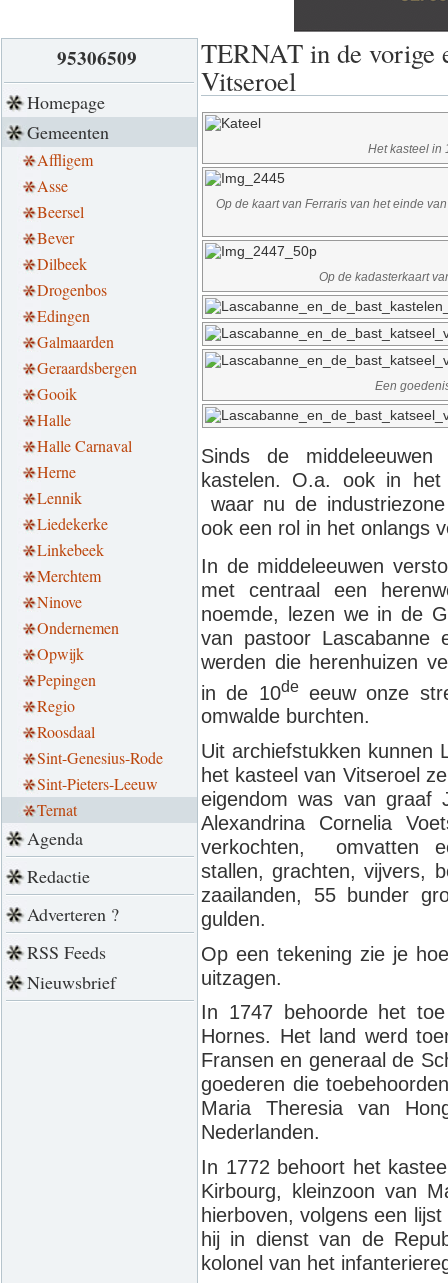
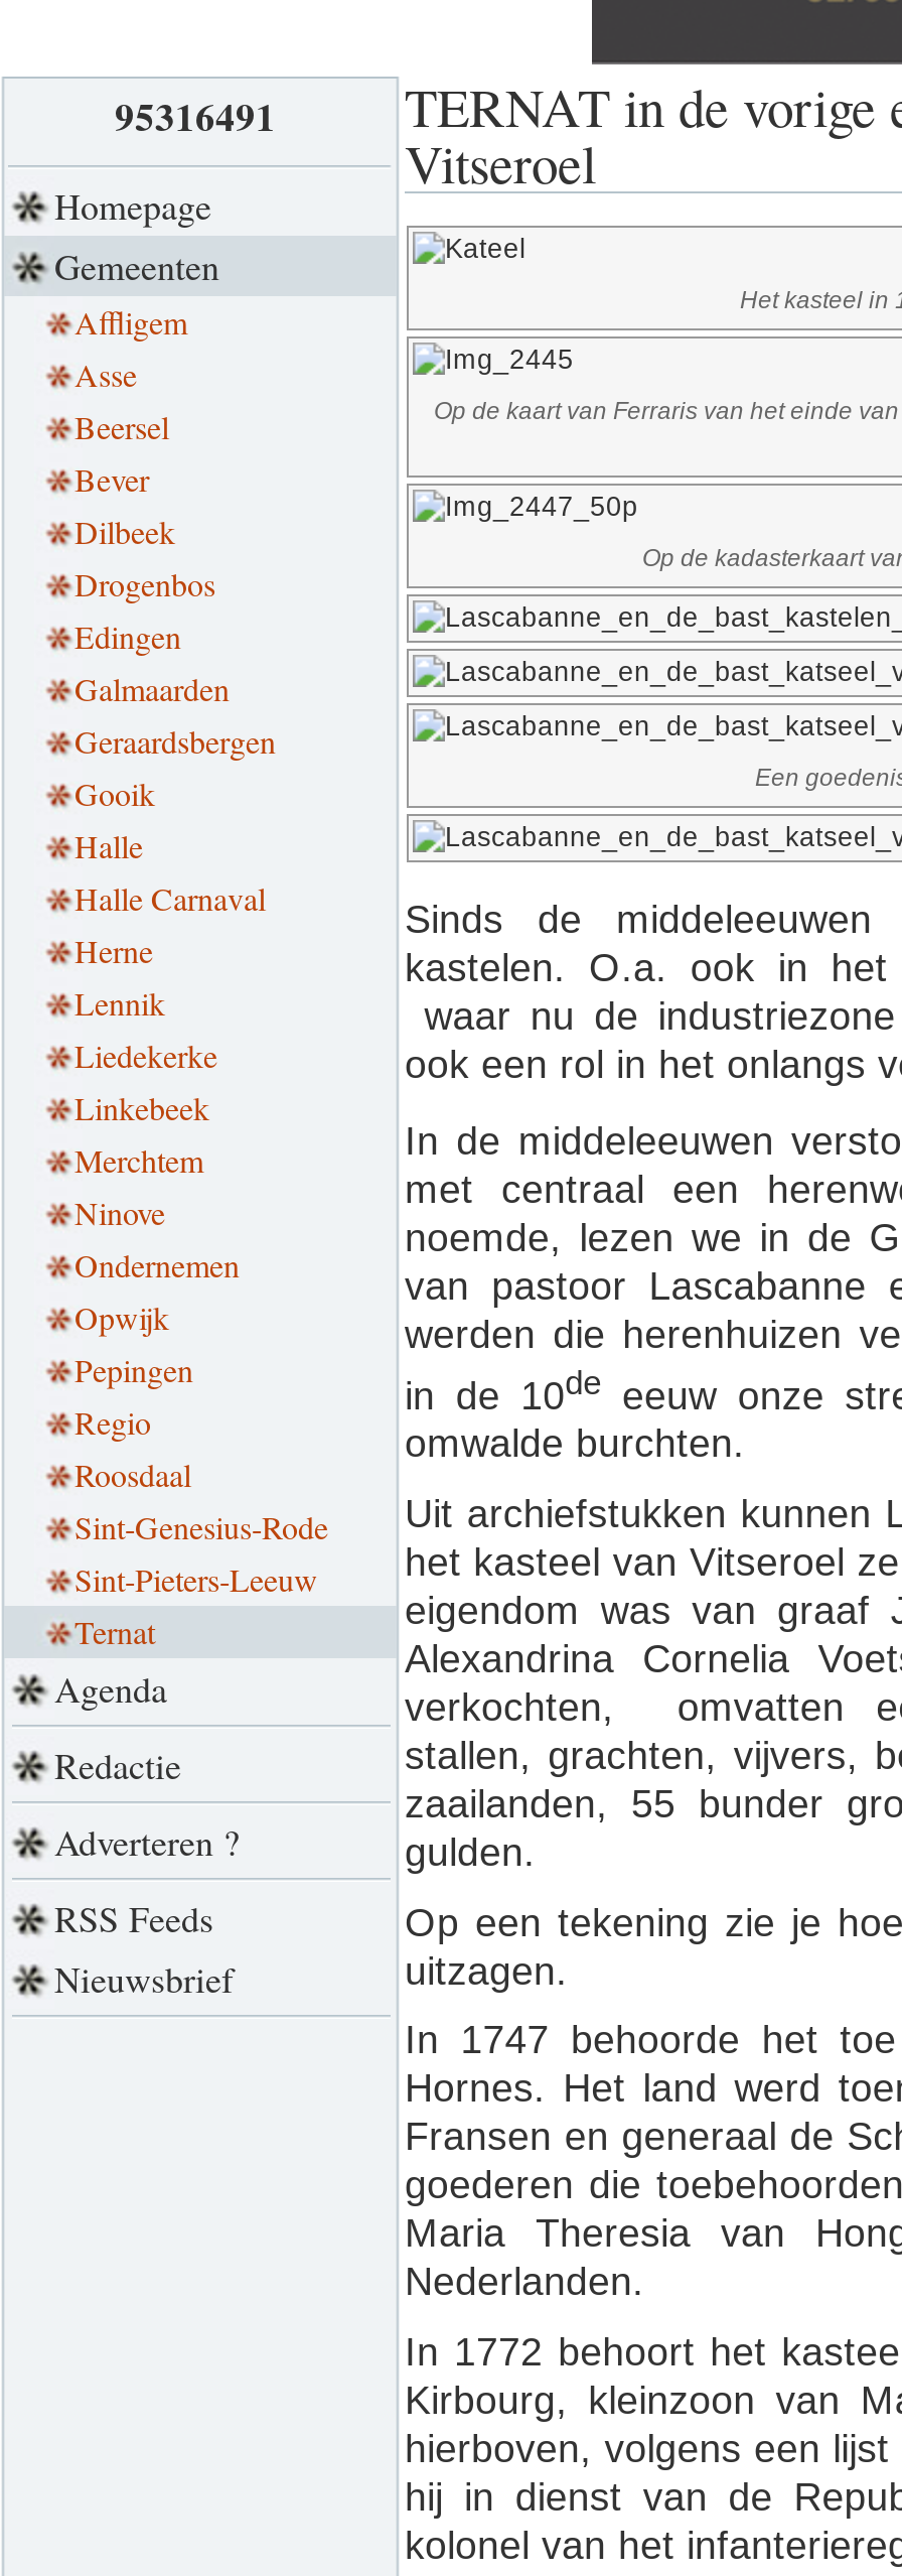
- 95306509
+ 95316491
